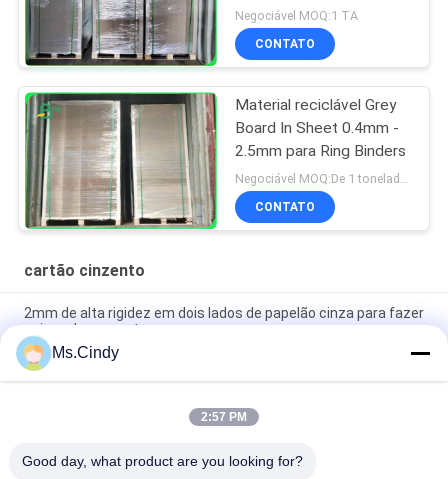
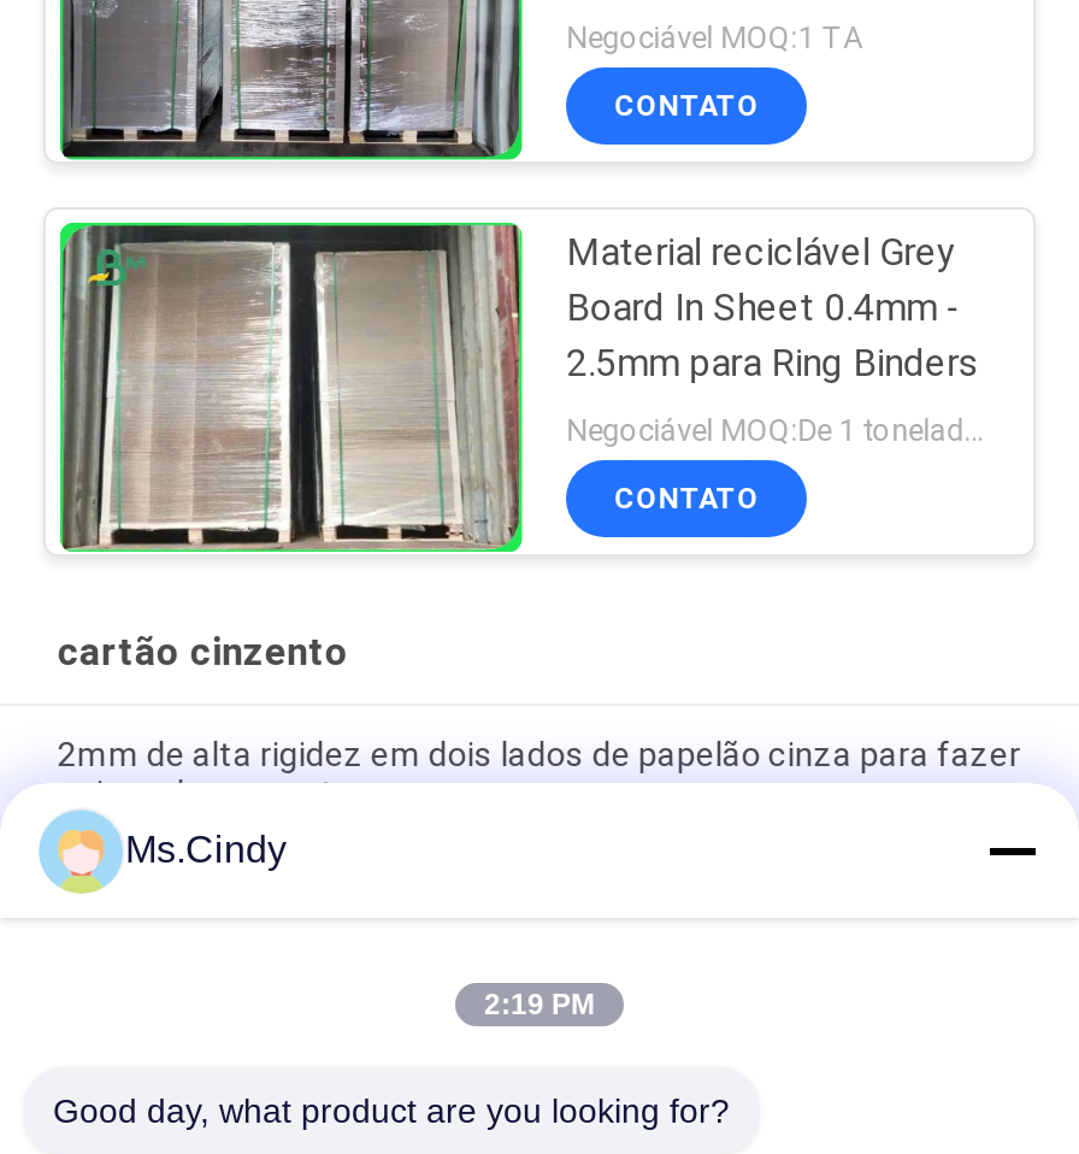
- 2:57 PM
+ 2:19 PM
